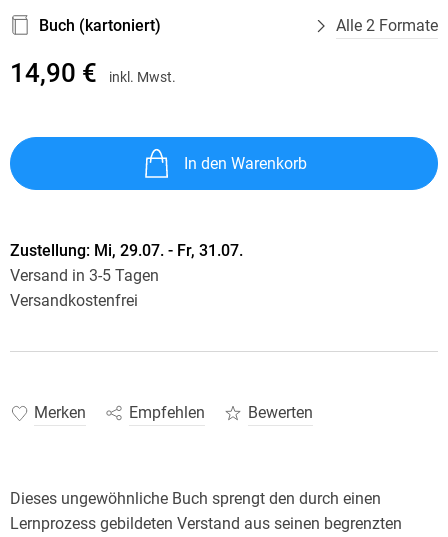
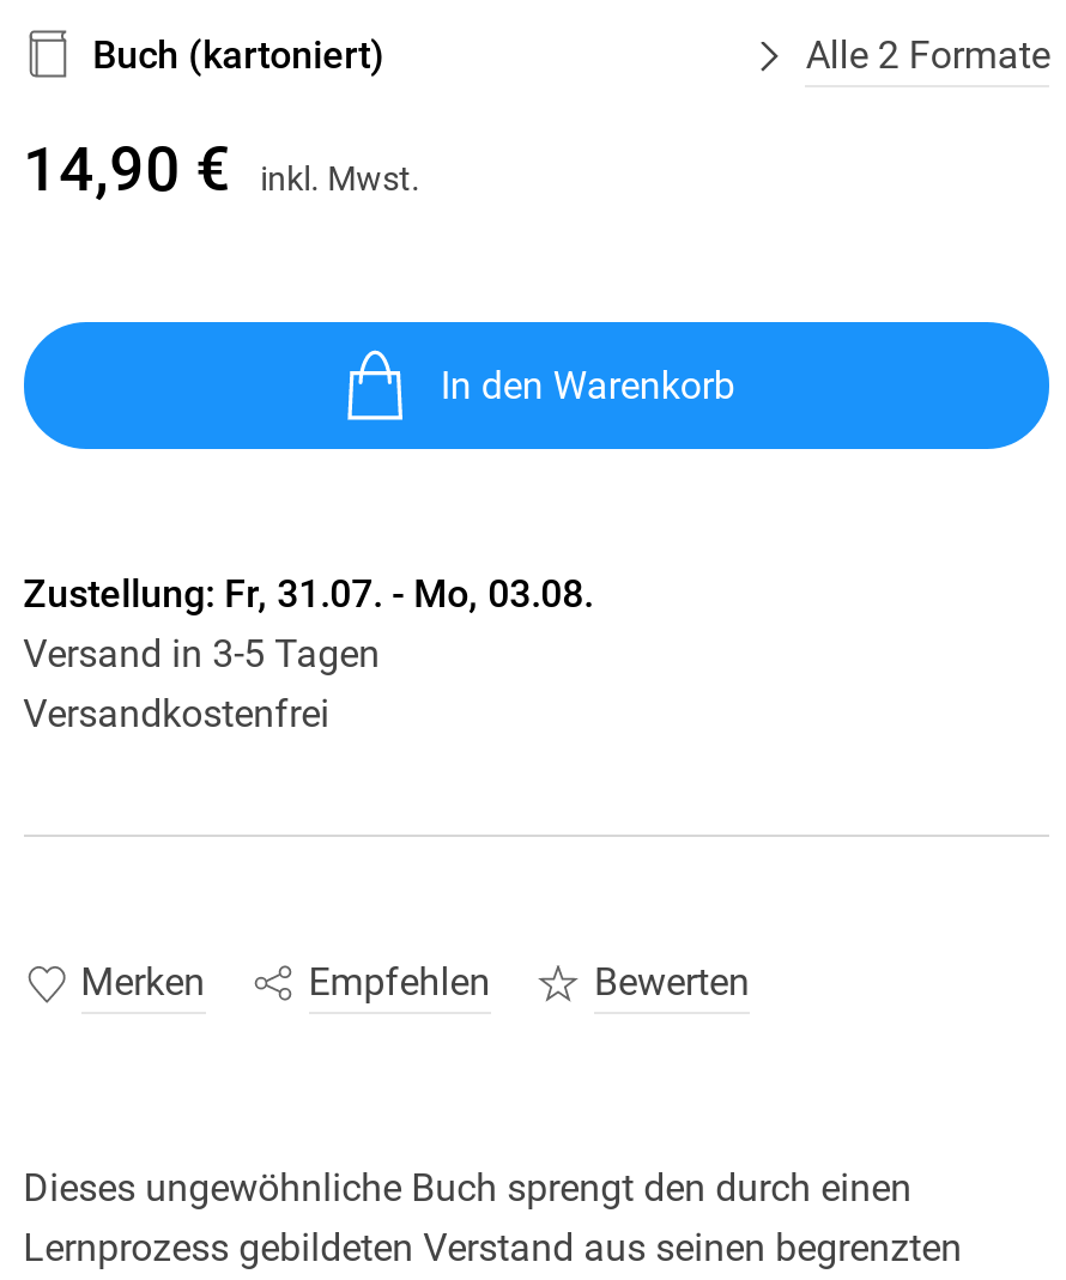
- Zustellung: Mi, 29.07. - Fr, 31.07.
+ Zustellung: Fr, 31.07. - Mo, 03.08.
